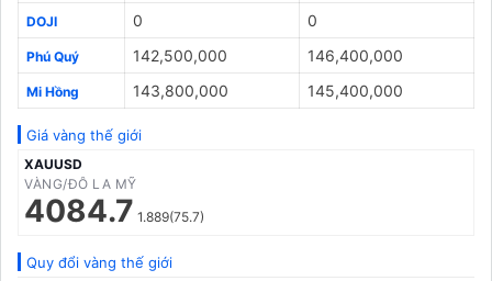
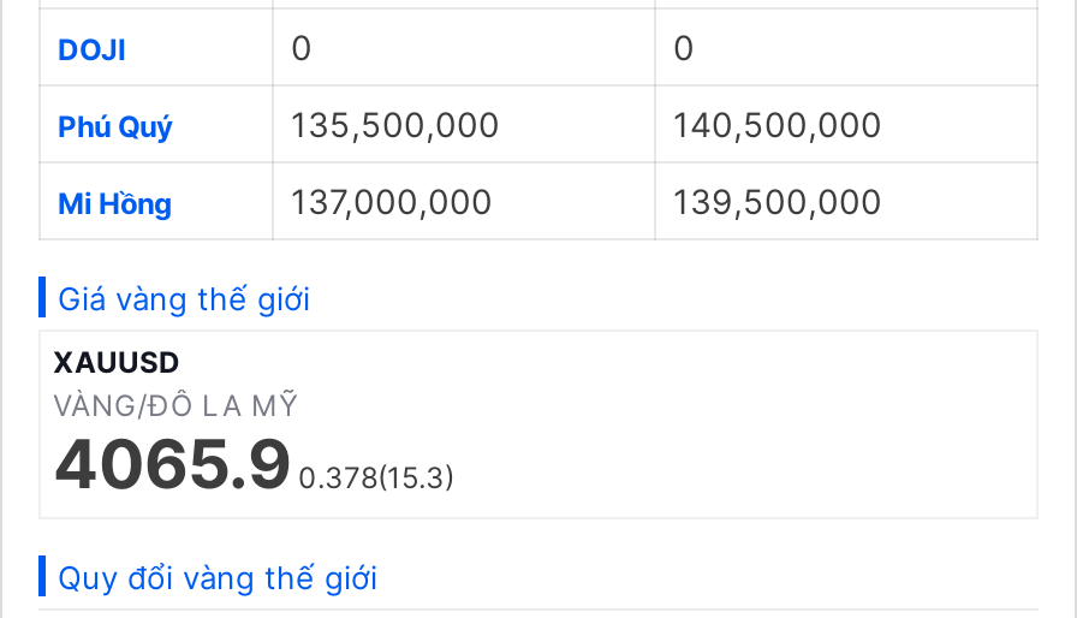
- 142,500,000
+ 135,500,000

- 146,400,000
+ 140,500,000

- 143,800,000
+ 137,000,000

- 145,400,000
+ 139,500,000

- 4084.7 1.889(75.7)
+ 4065.9 0.378(15.3)
